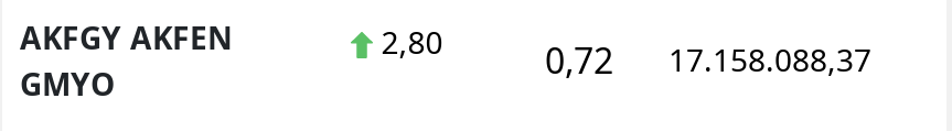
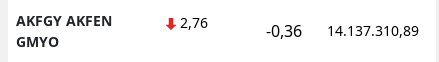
- 2,80
+ 2,76

- 0,72
+ -0,36

- 17.158.088,37
+ 14.137.310,89
